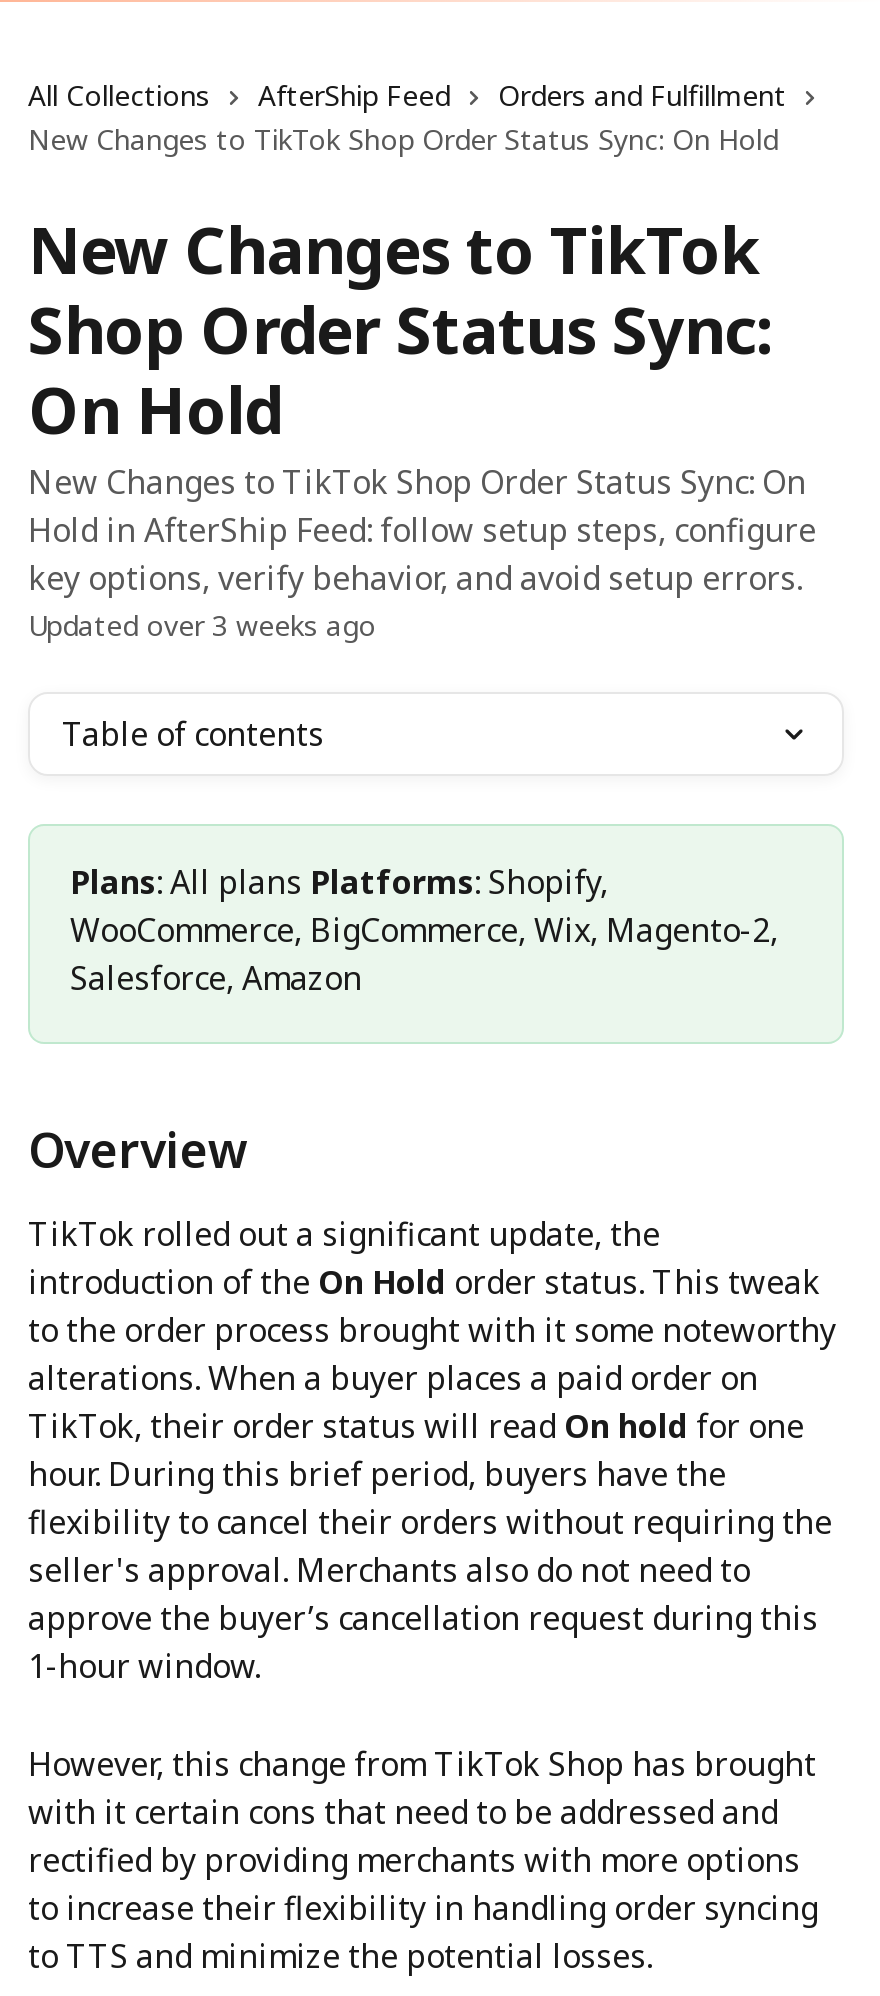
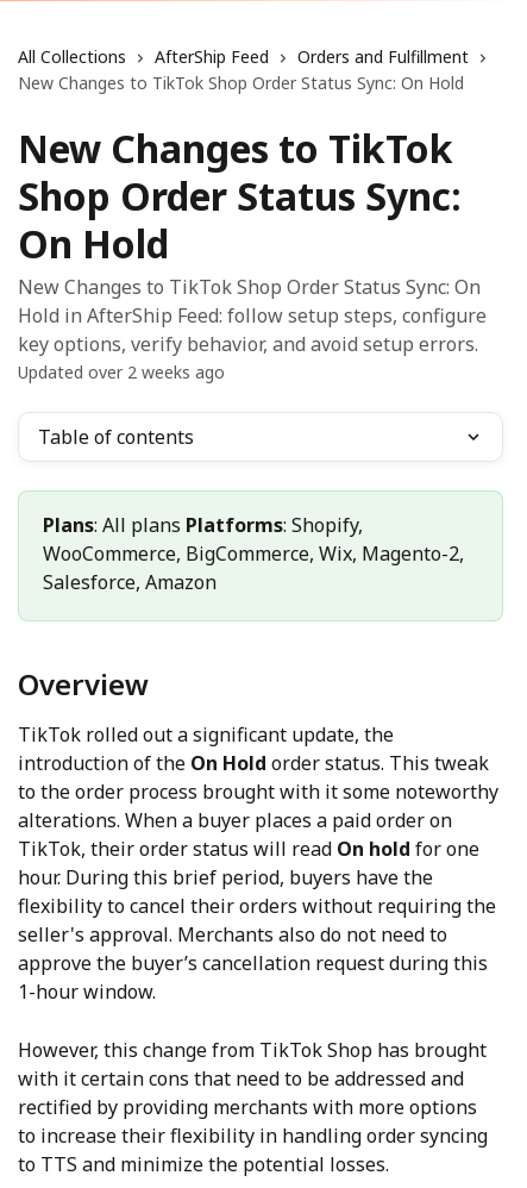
- Updated over 3 weeks ago
+ Updated over 2 weeks ago
